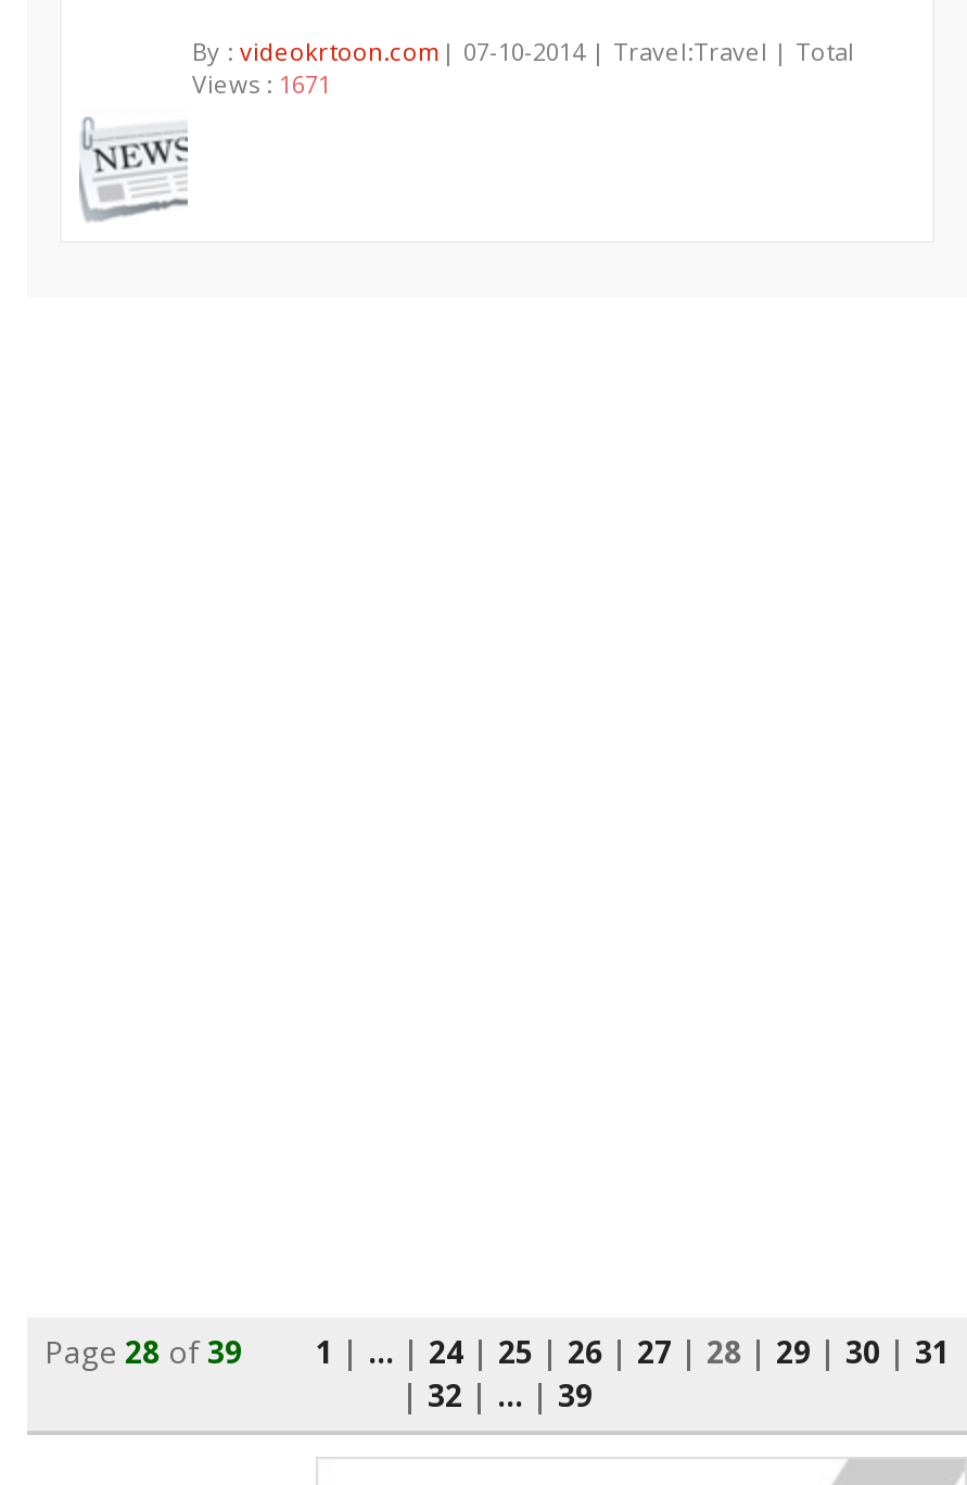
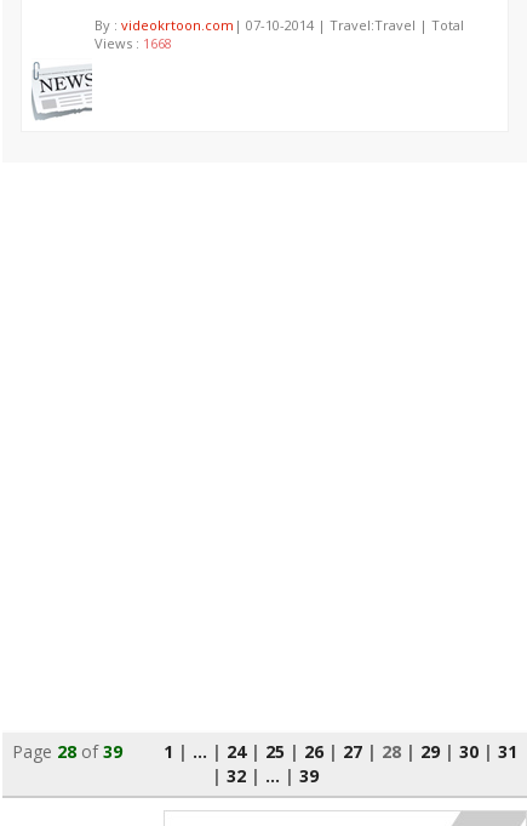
- Views : 1671
+ Views : 1668
